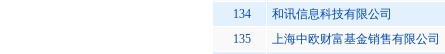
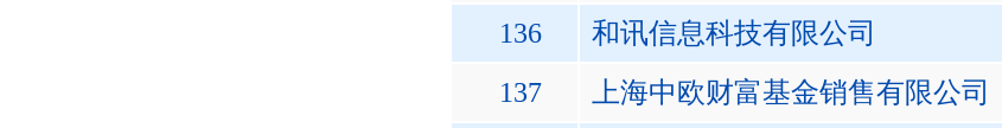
- 134 和讯信息科技有限公司
+ 136 和讯信息科技有限公司

- 135 上海中欧财富基金销售有限公司
+ 137 上海中欧财富基金销售有限公司
